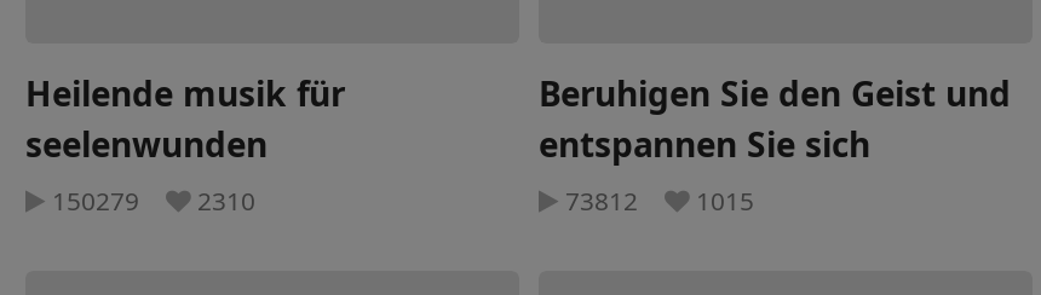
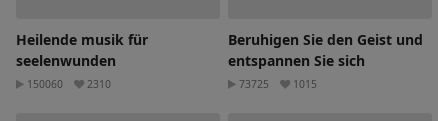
- 150279 2310
+ 150060 2310

- 73812 1015
+ 73725 1015
